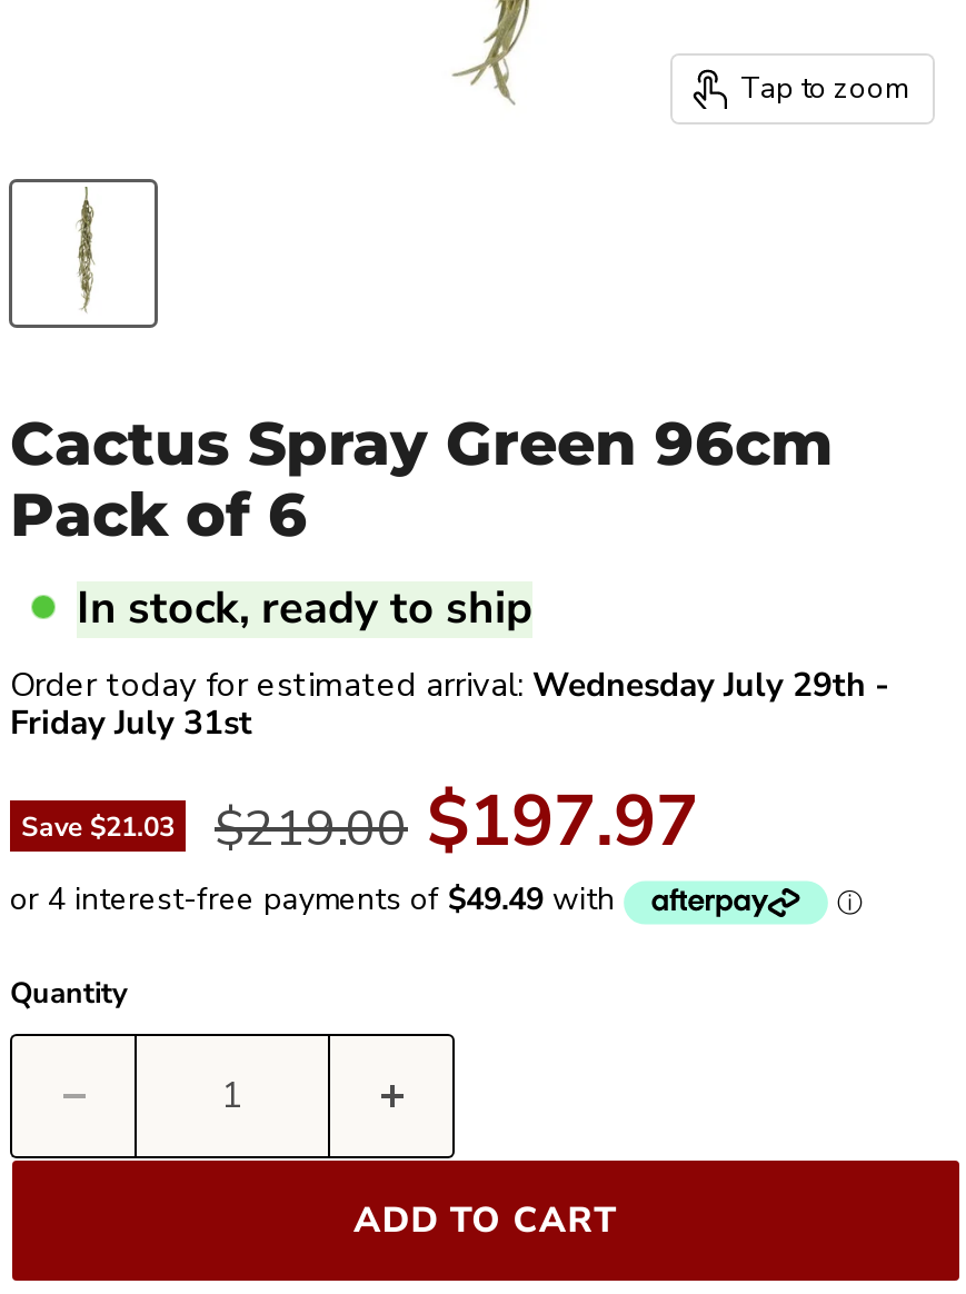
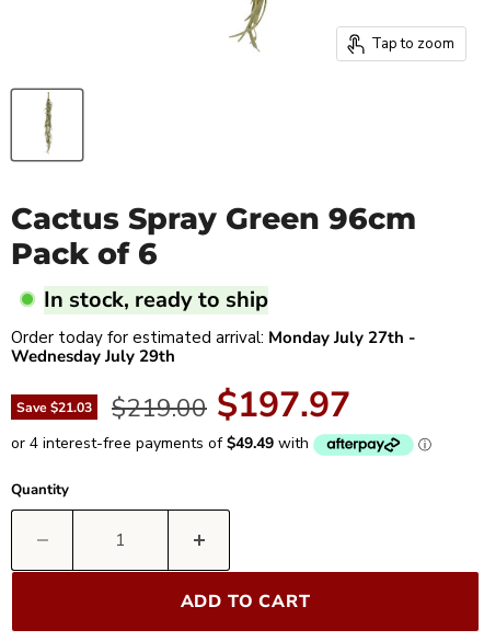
- Order today for estimated arrival: Wednesday July 29th -
+ Order today for estimated arrival: Monday July 27th -

- Friday July 31st
+ Wednesday July 29th
